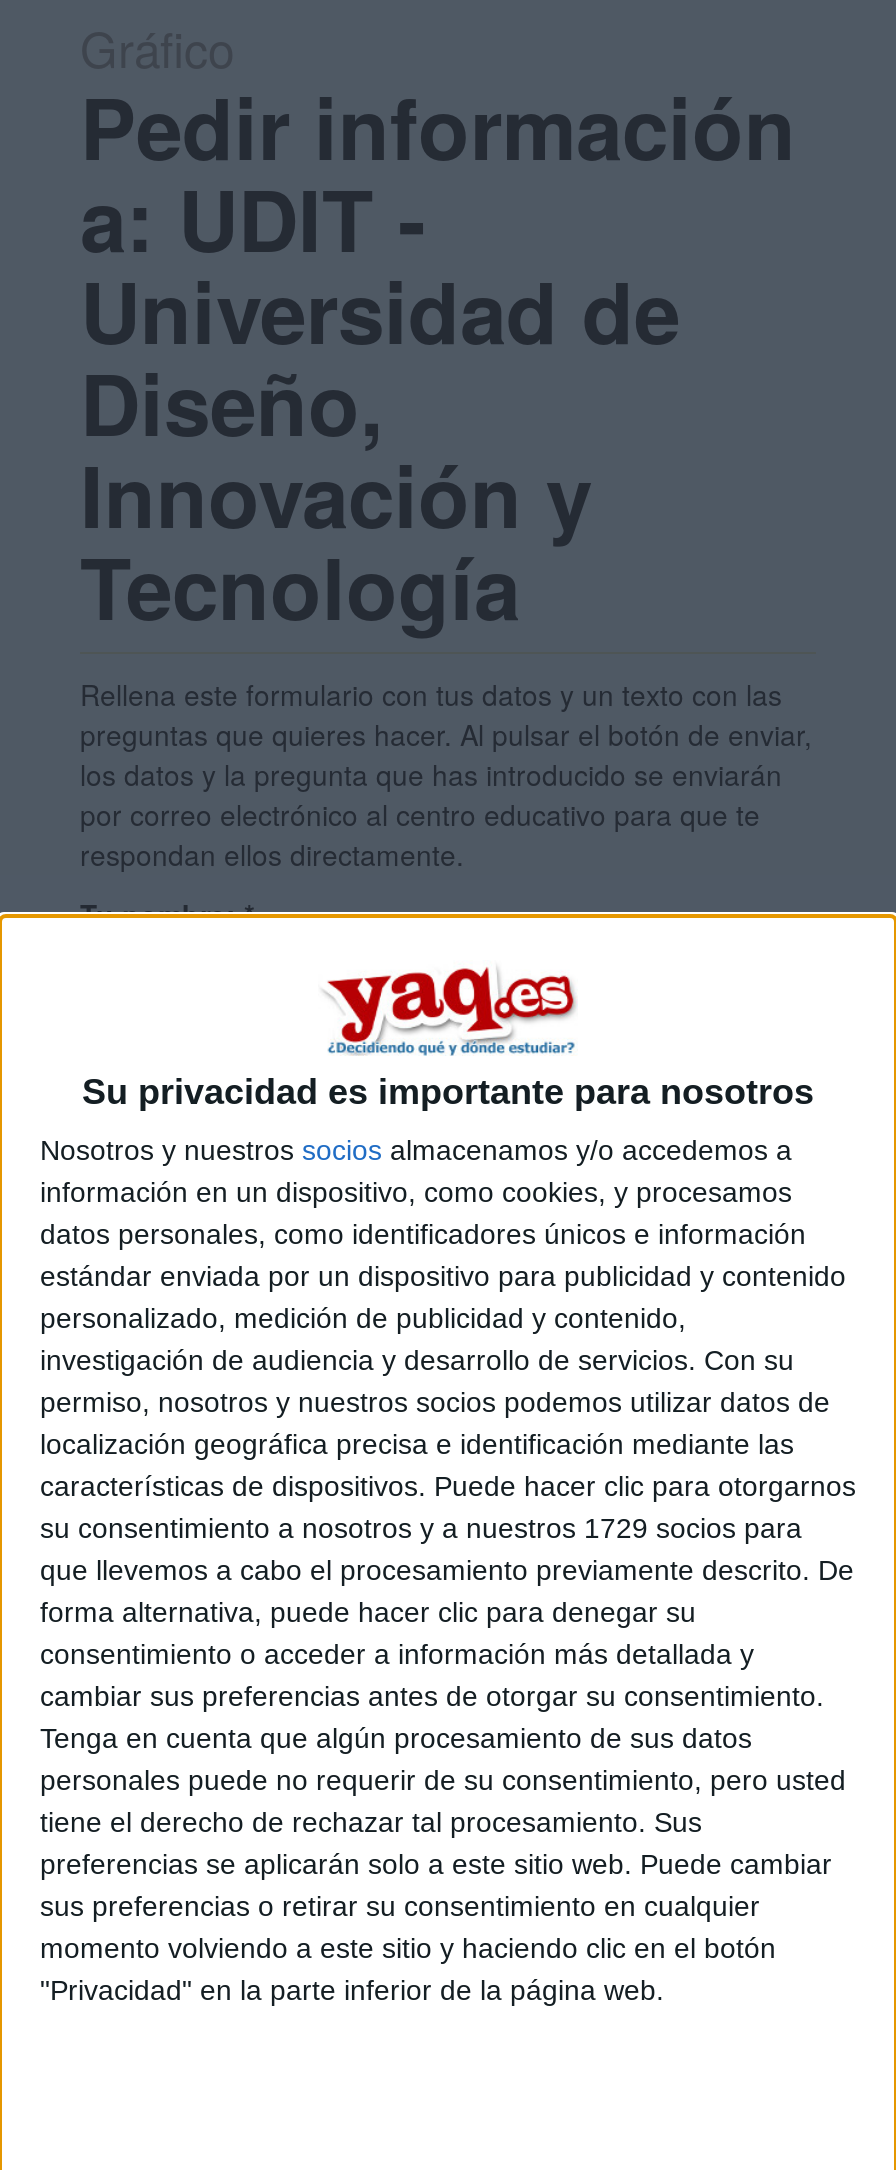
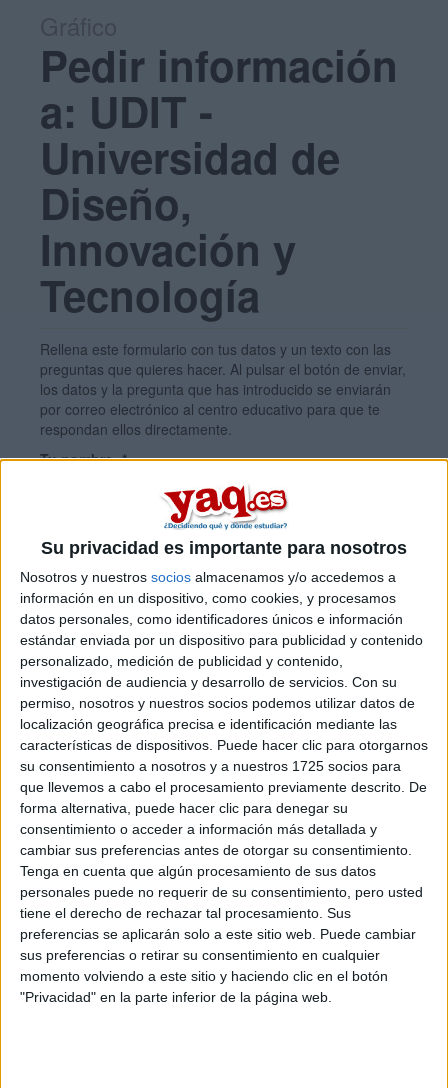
- su consentimiento a nosotros y a nuestros 1729 socios para
+ su consentimiento a nosotros y a nuestros 1725 socios para
